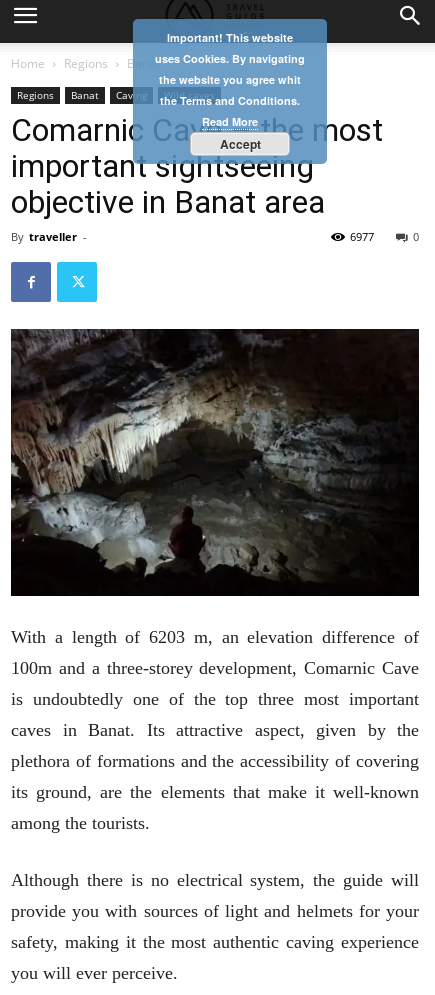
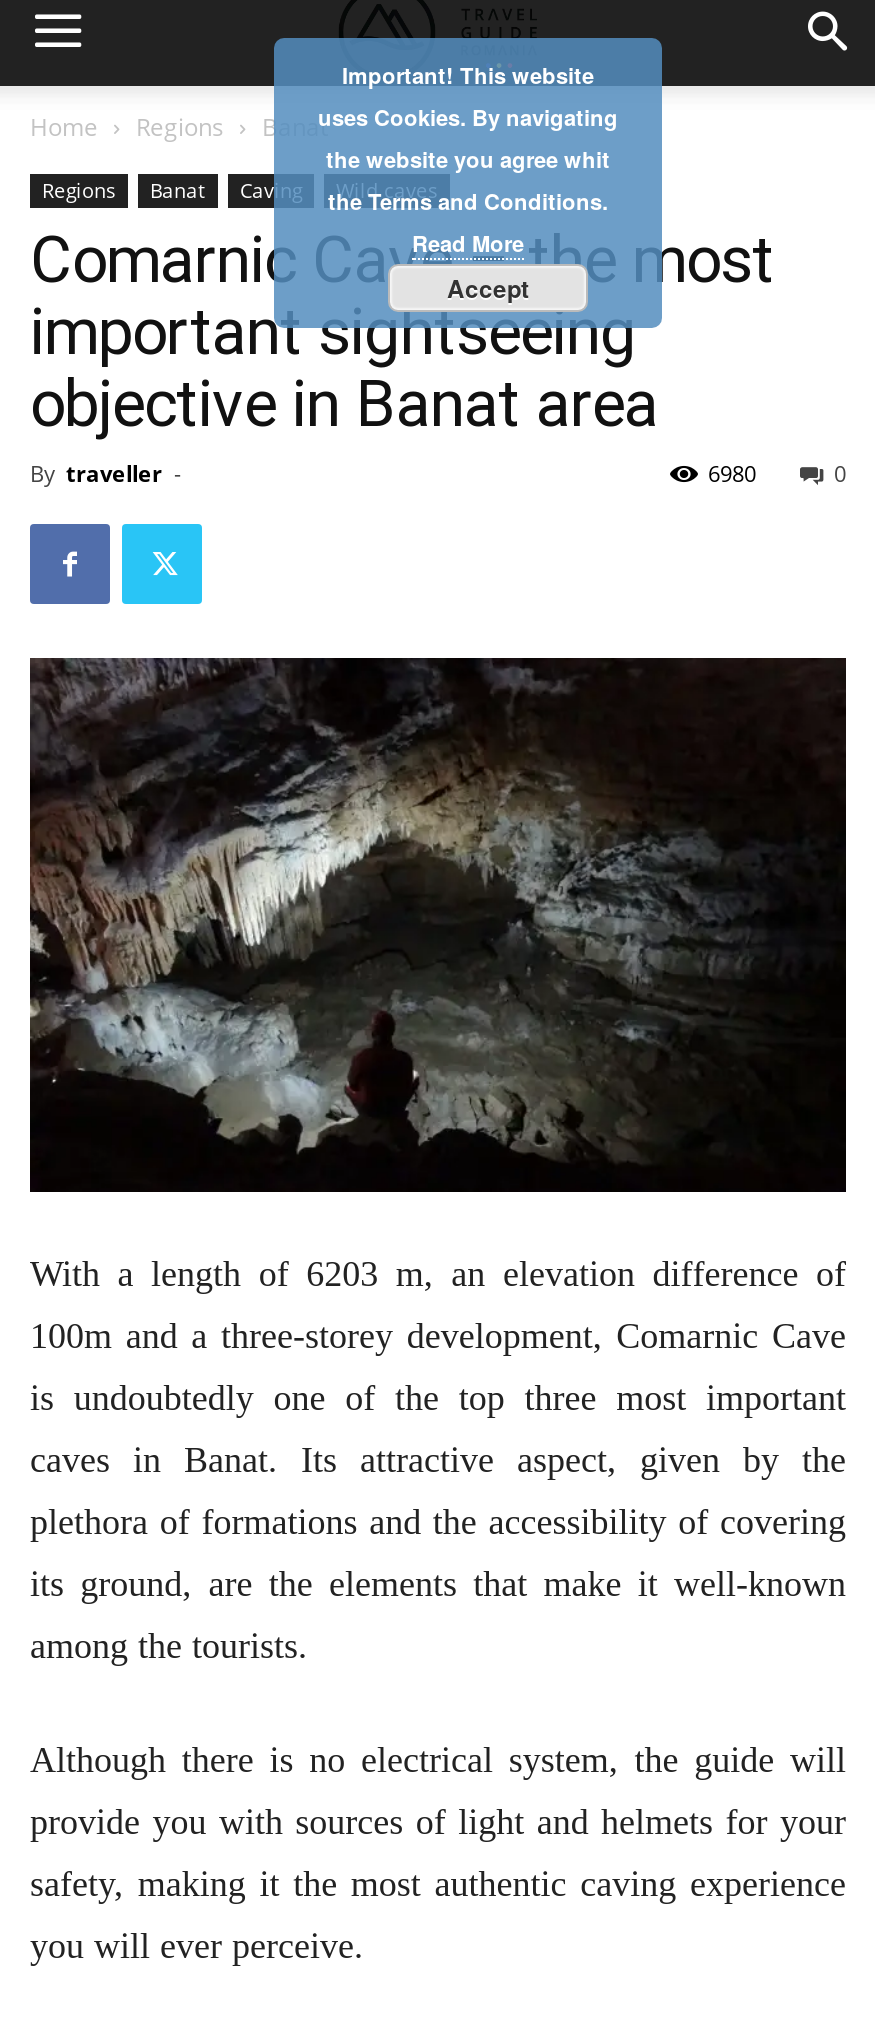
- 6977
+ 6980
